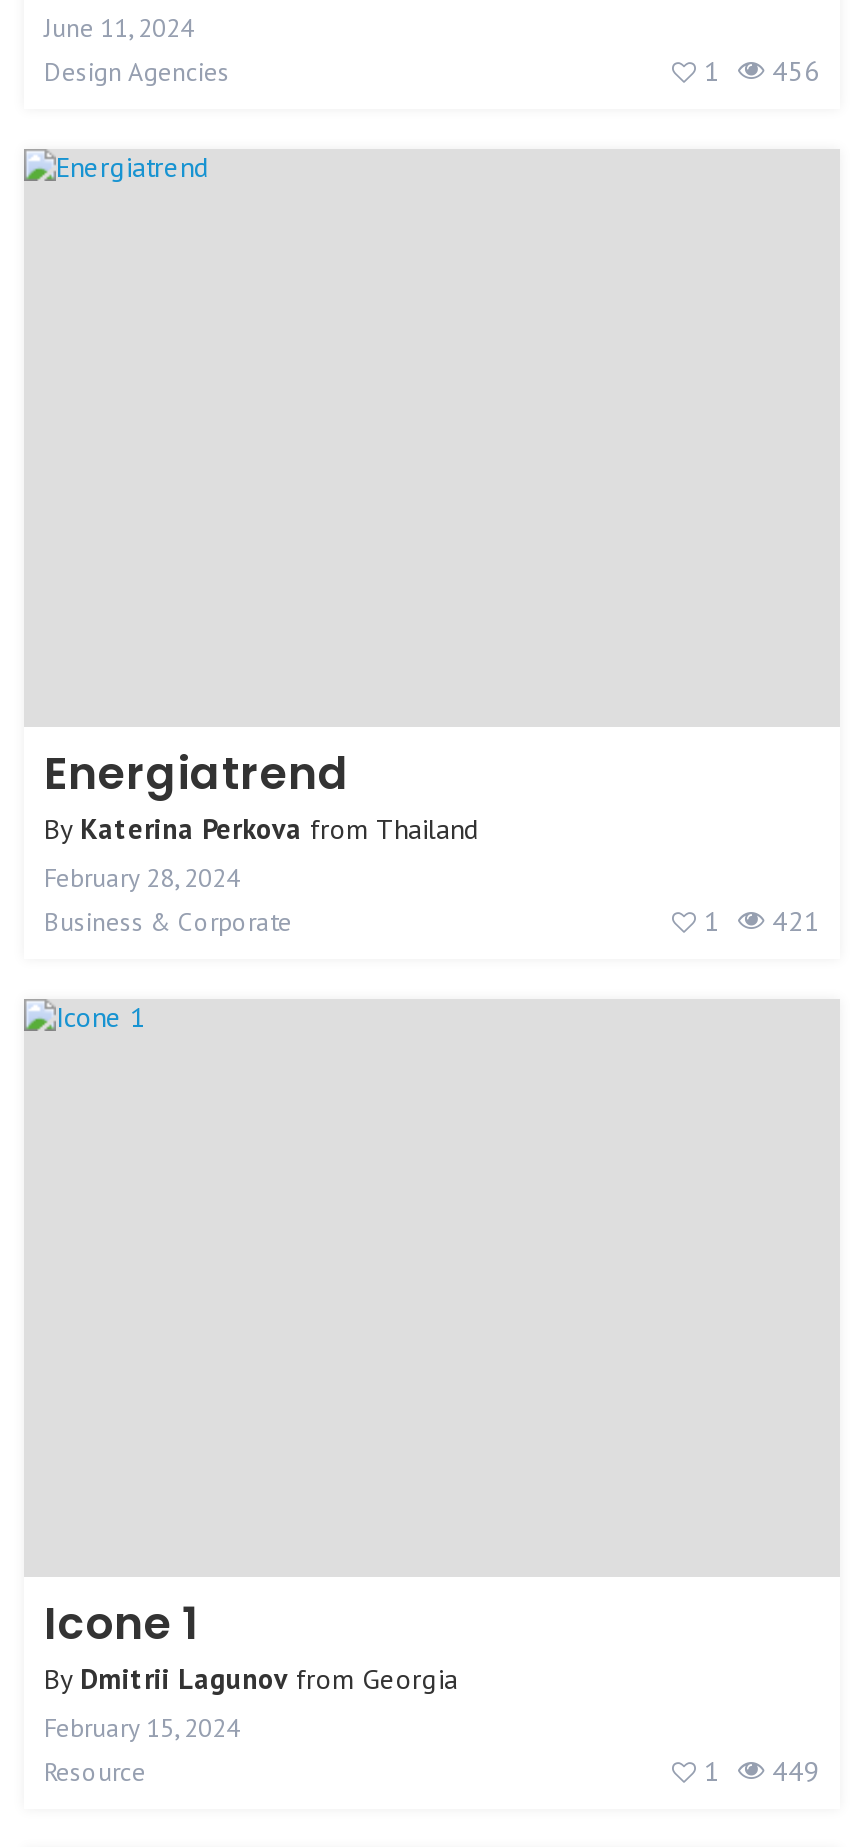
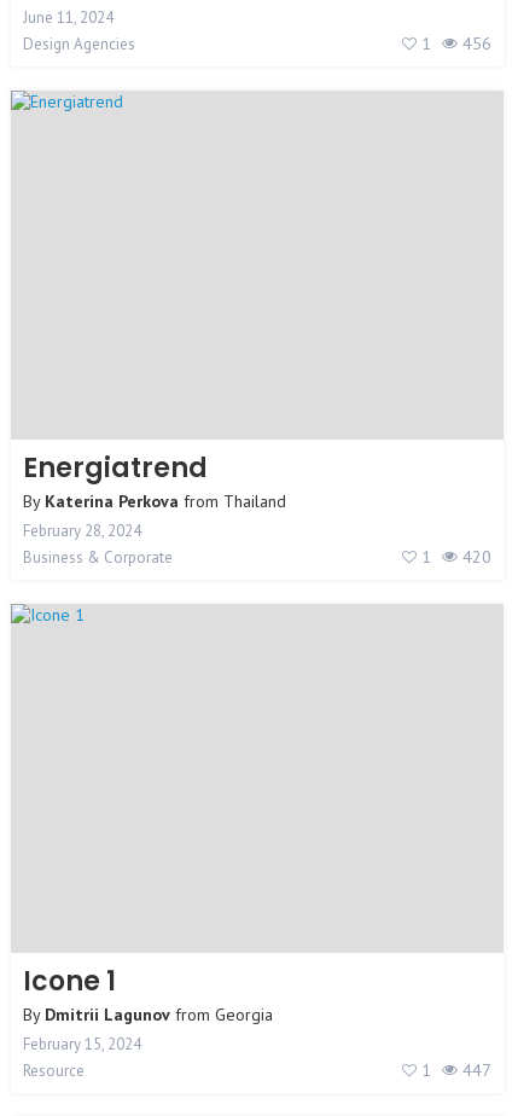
- 1 421
+ 1 420

- 1 449
+ 1 447
